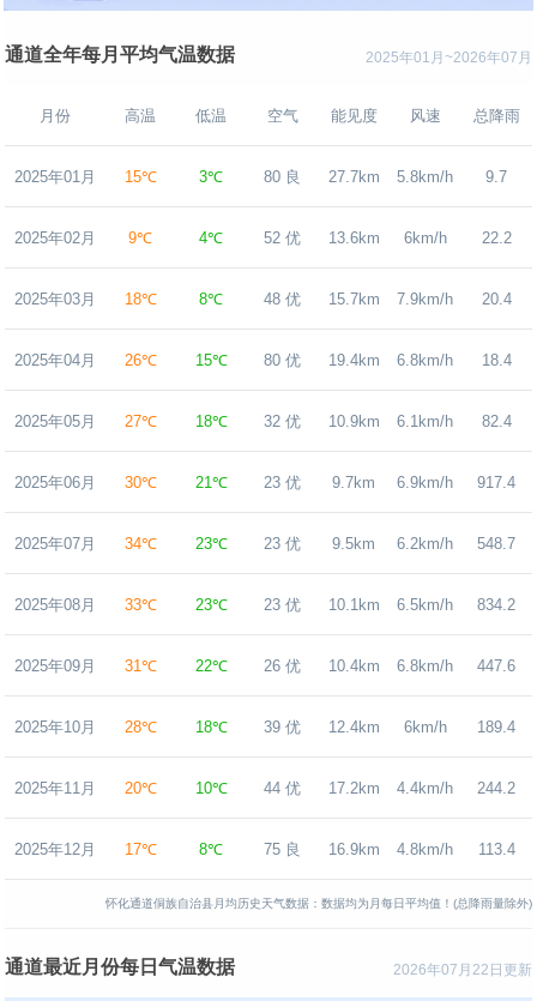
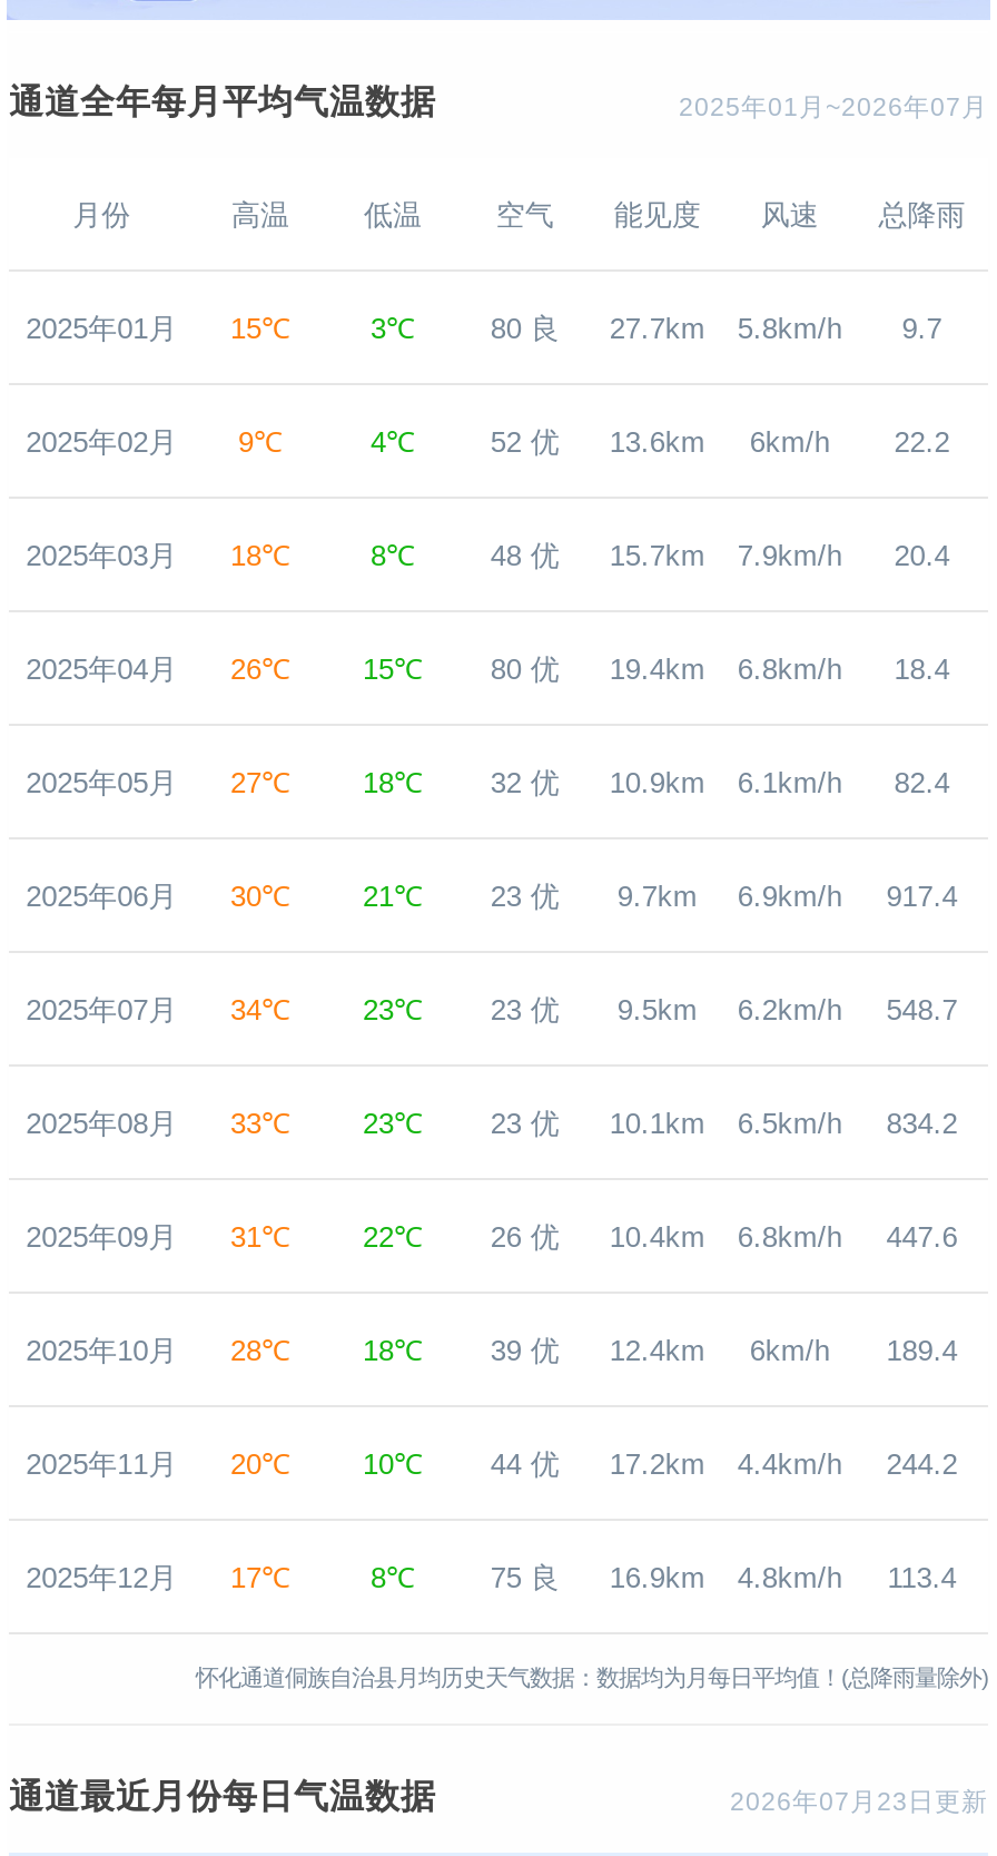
- 2026年07月22日更新
+ 2026年07月23日更新
